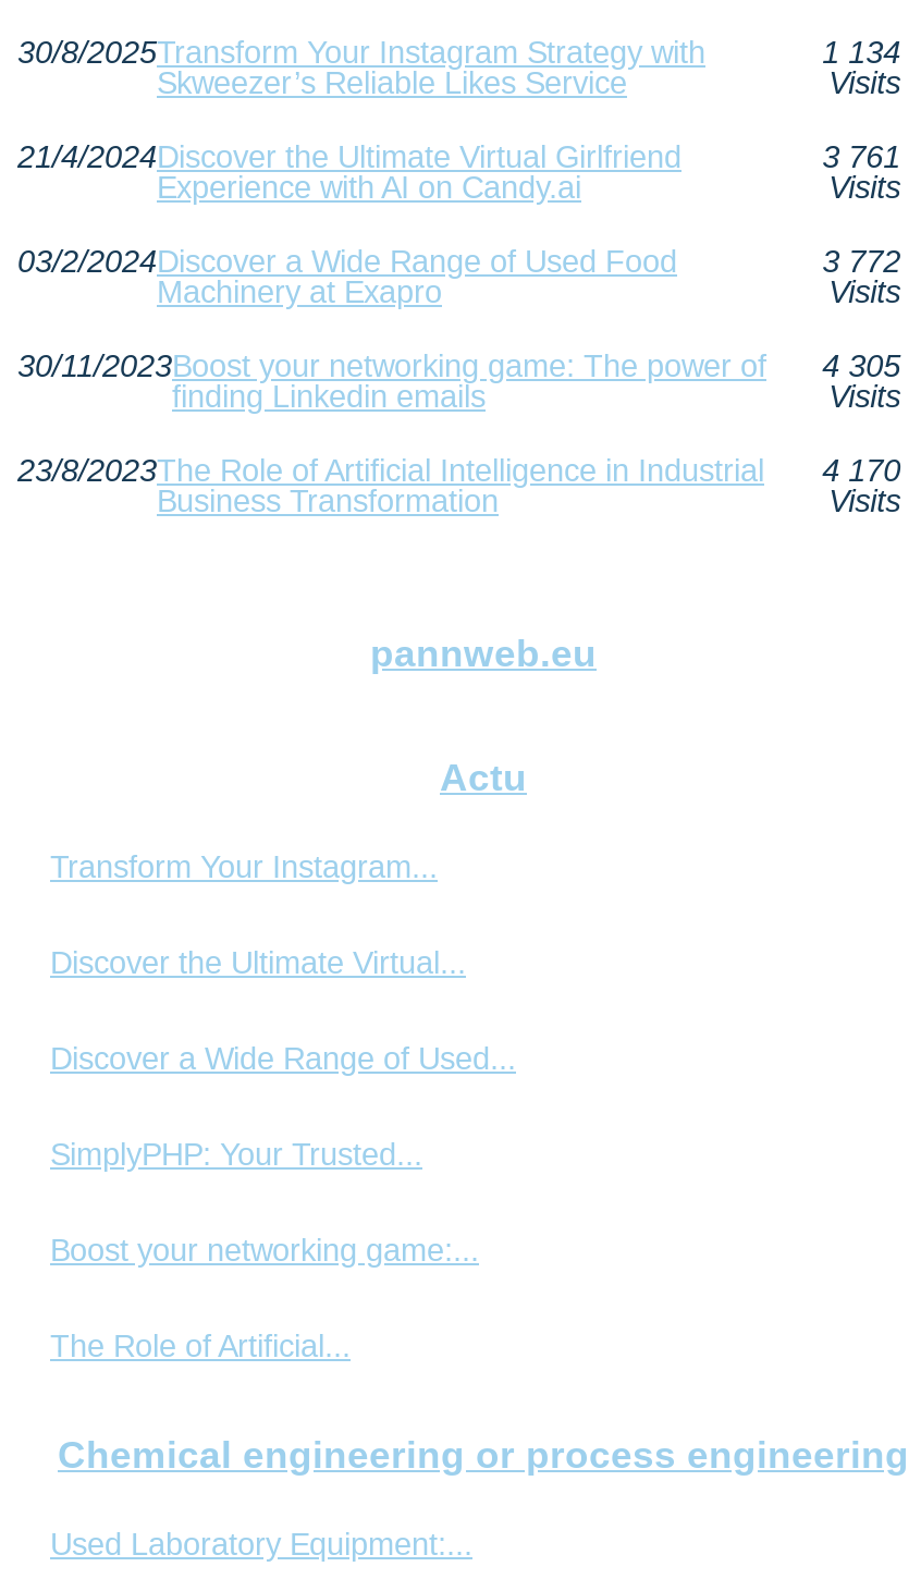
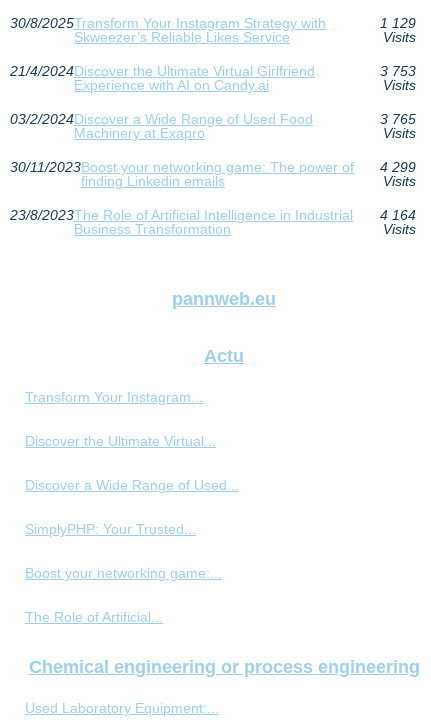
- 1 134
+ 1 129

- 3 761
+ 3 753

- 3 772
+ 3 765

- 4 305
+ 4 299

- 23/8/2023 The Role of Artificial Intelligence in Industrial 4 170
+ 23/8/2023 The Role of Artificial Intelligence in Industrial 4 164
